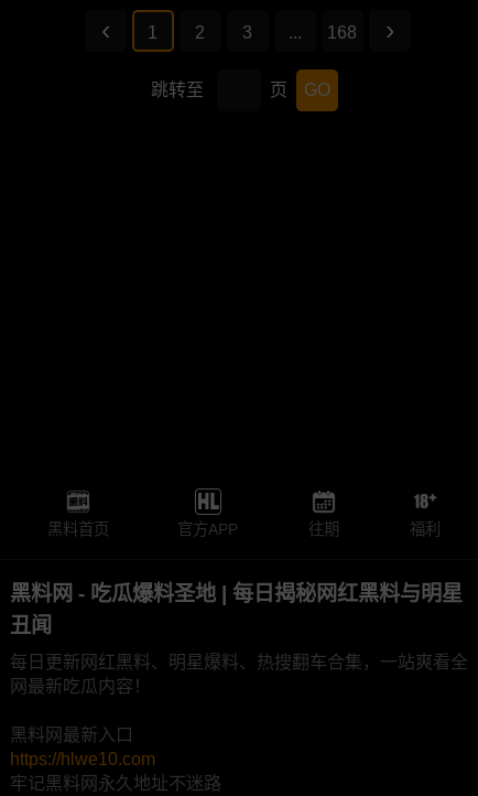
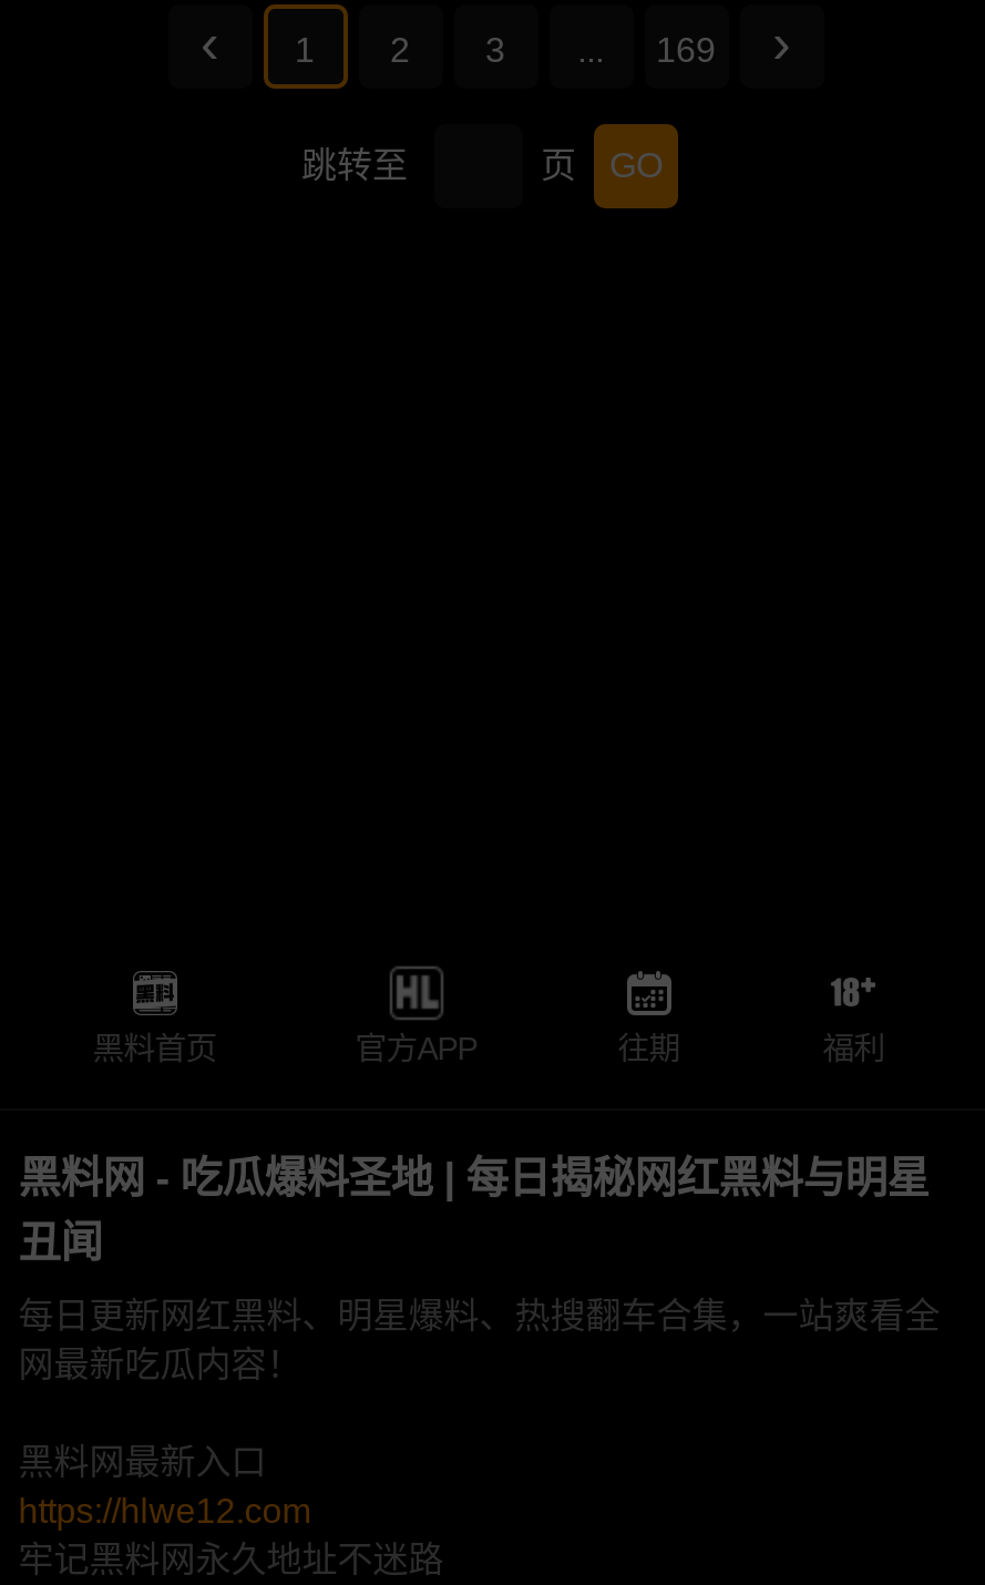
- 168
+ 169

- https://hlwe10.com
+ https://hlwe12.com
